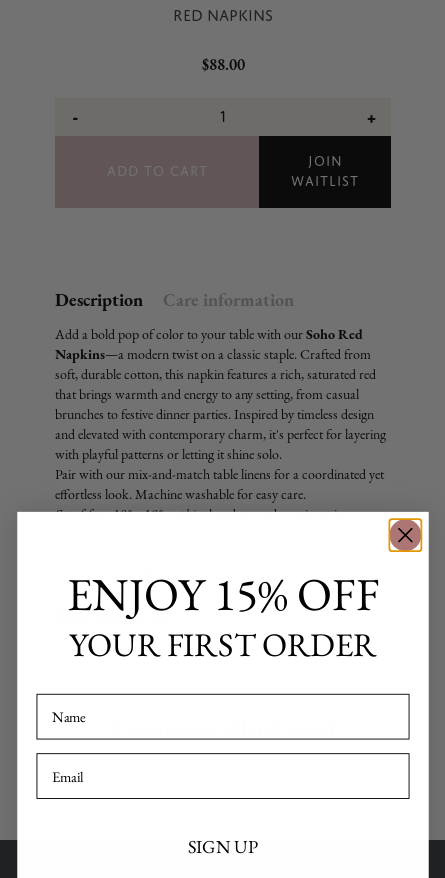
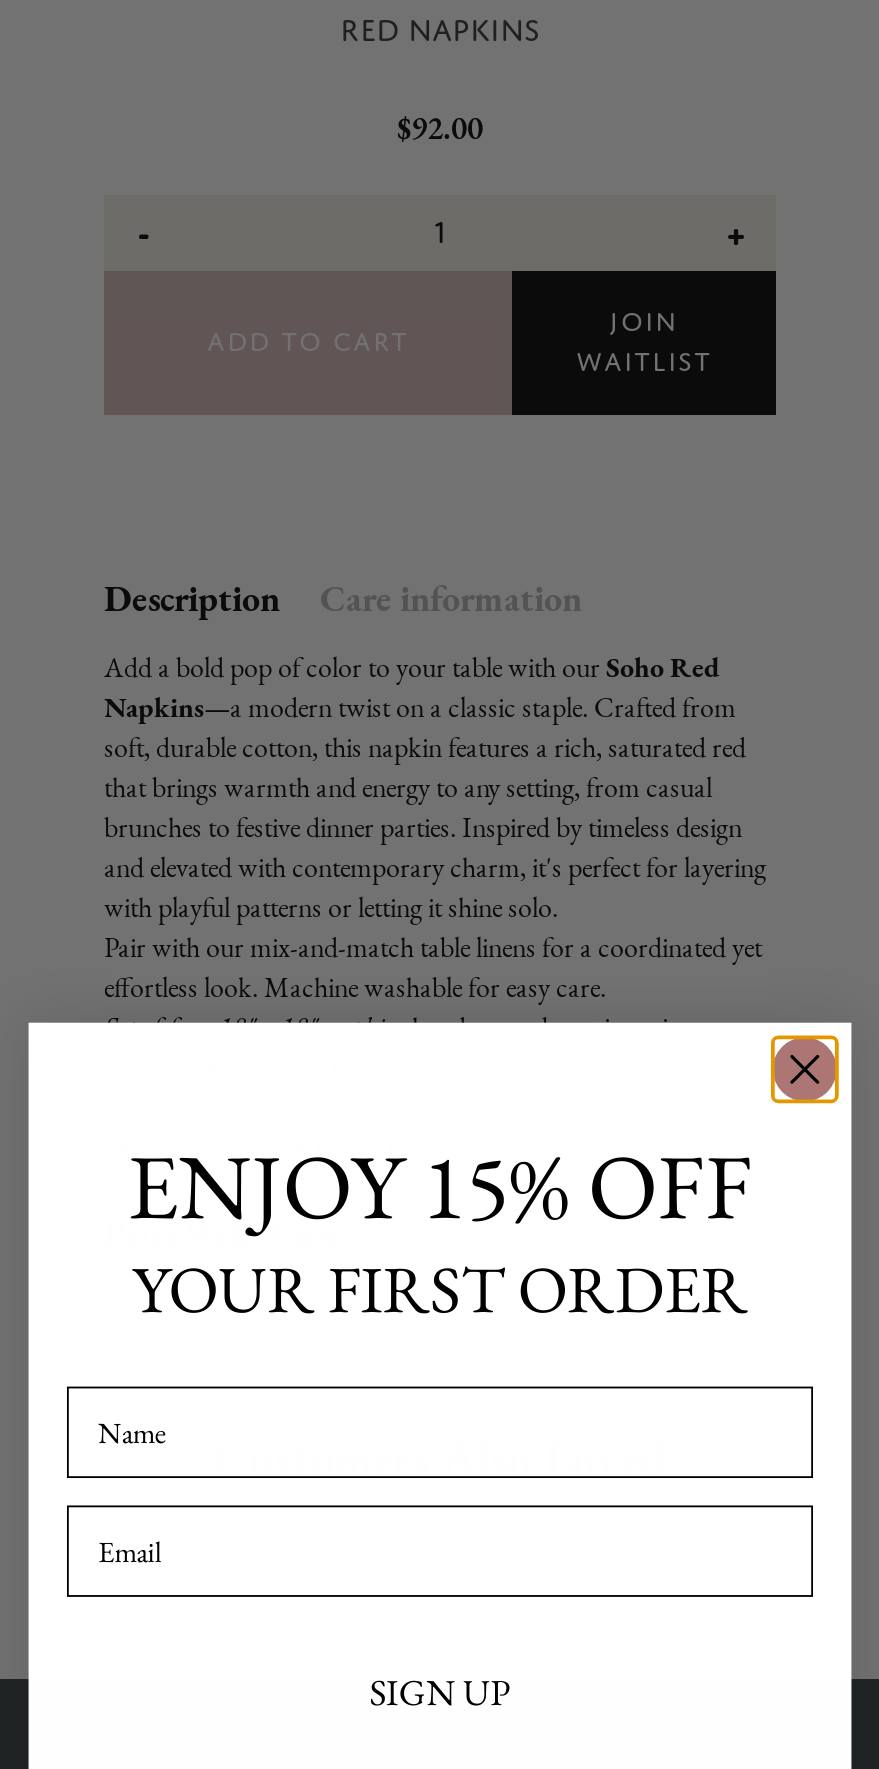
- $88.00
+ $92.00
